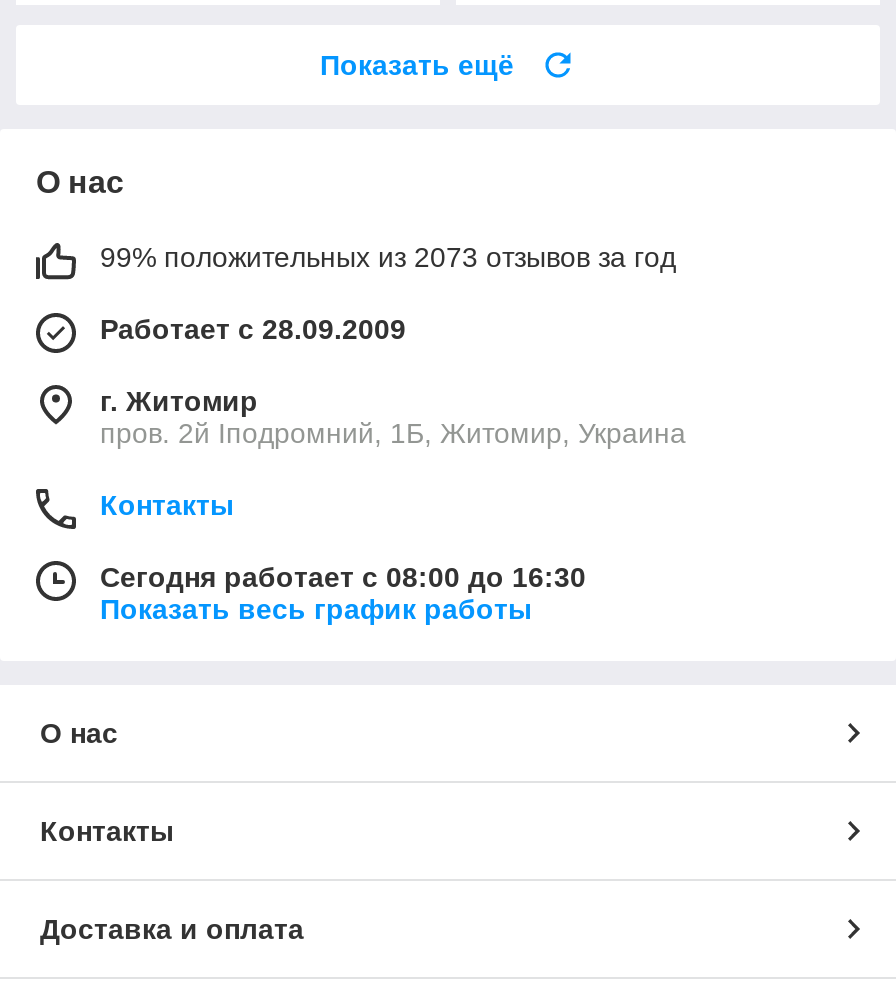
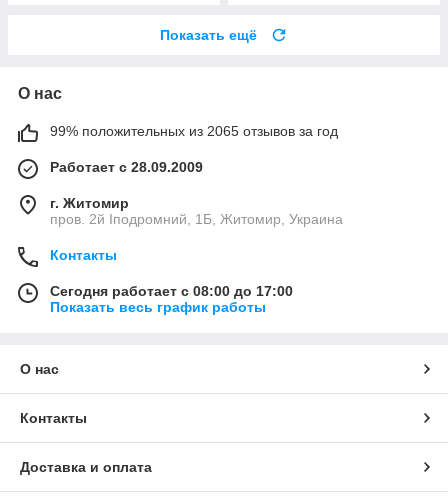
- 99% положительных из 2073 отзывов за год
+ 99% положительных из 2065 отзывов за год

- Сегодня работает с 08:00 до 16:30
+ Сегодня работает с 08:00 до 17:00
